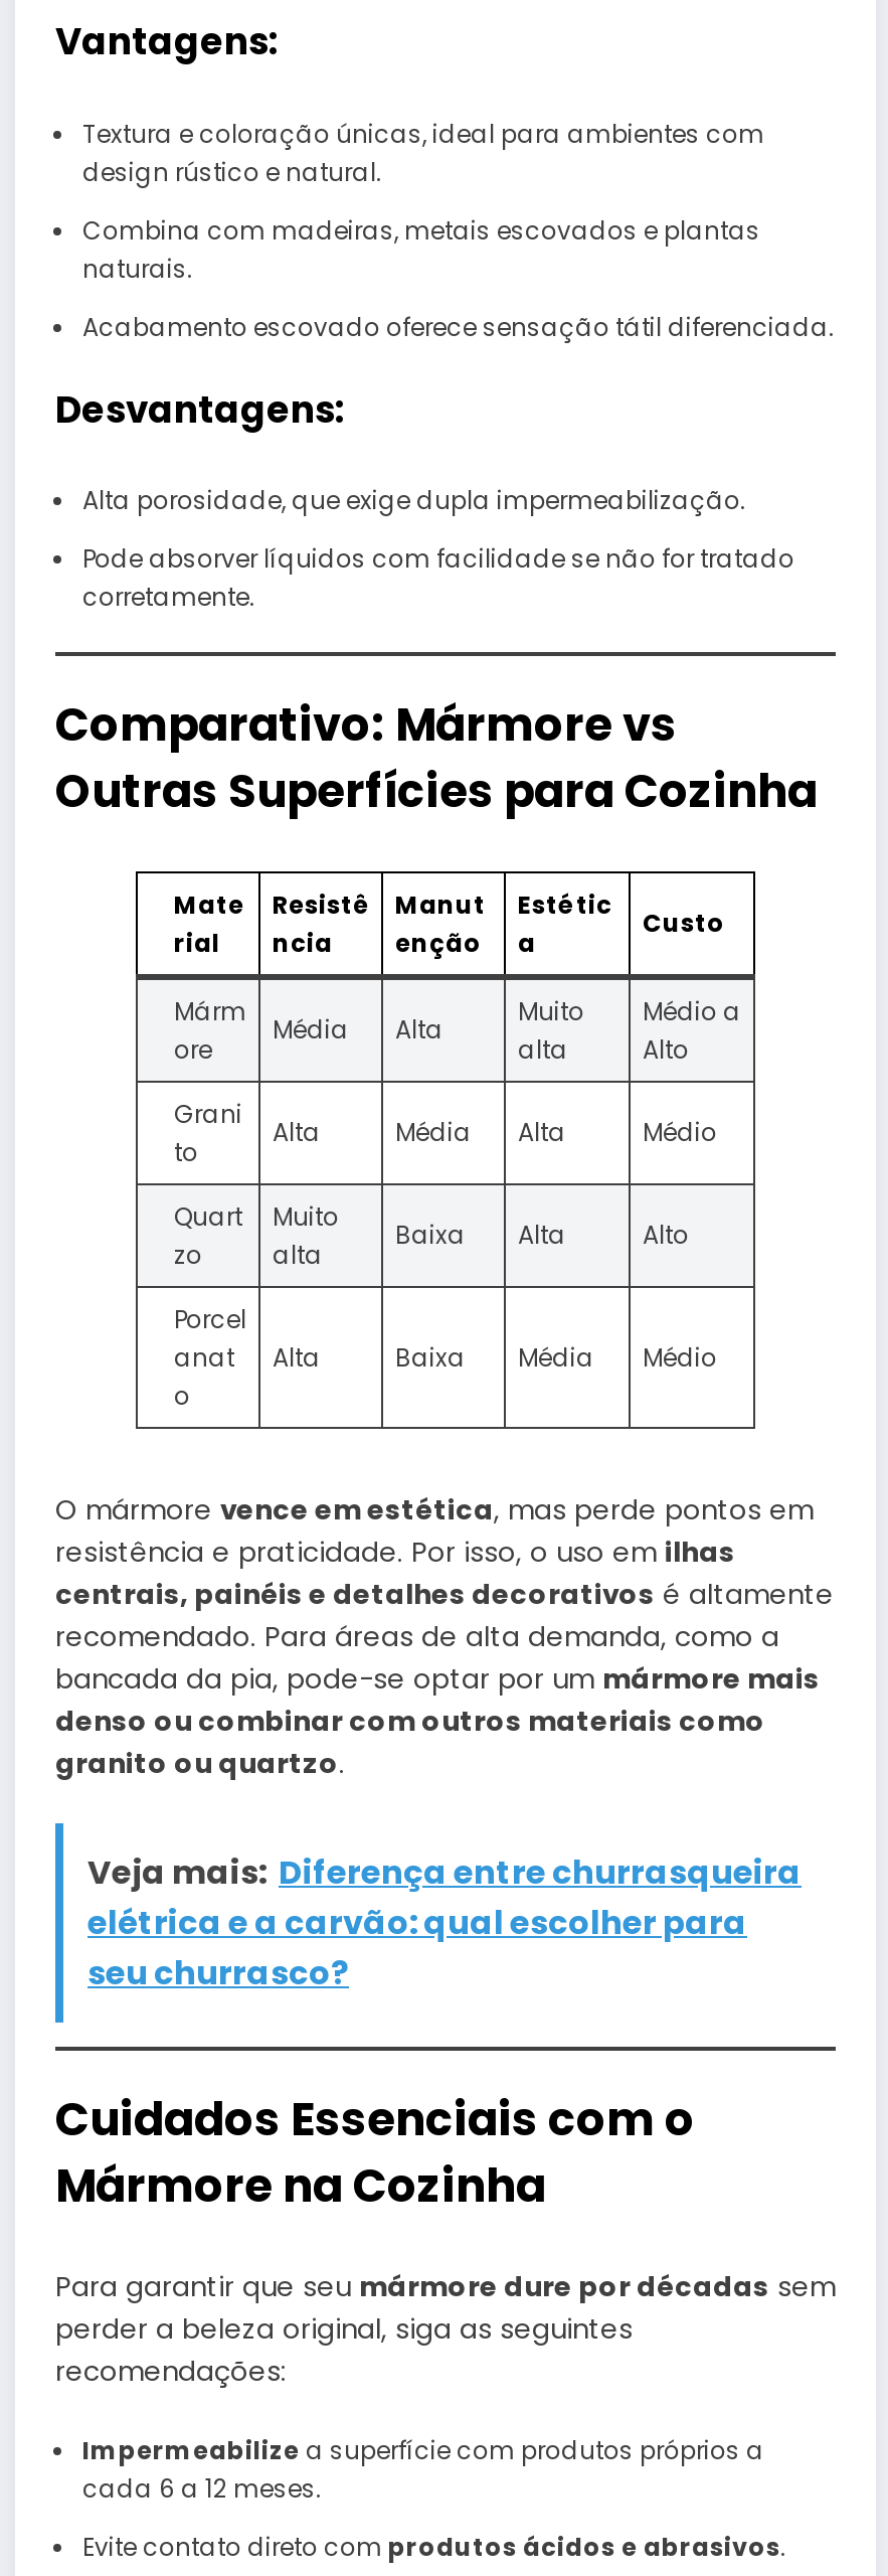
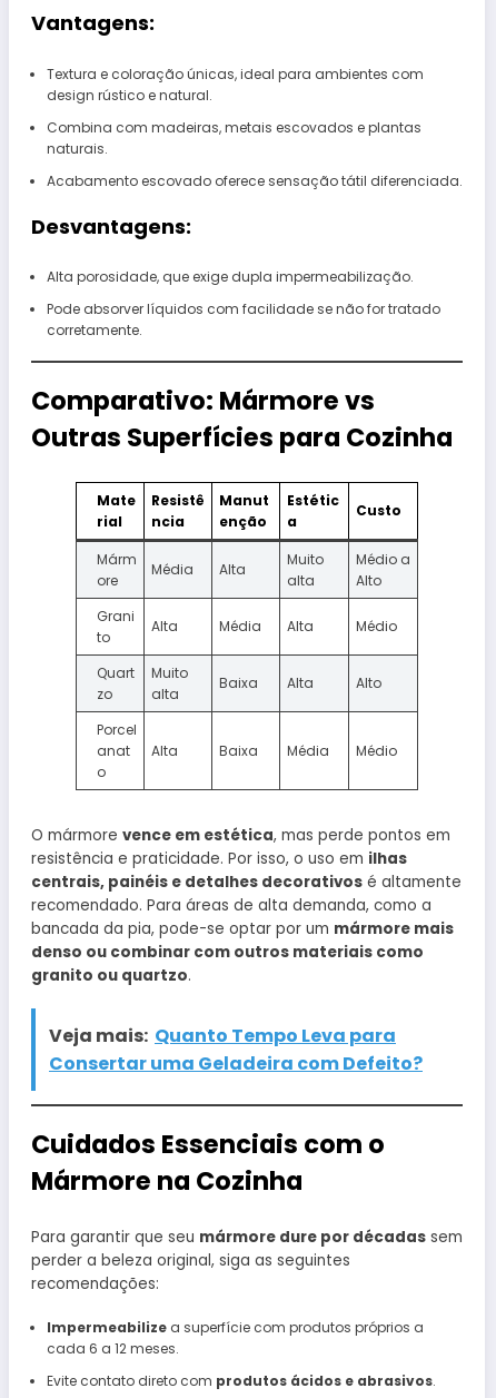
- Veja mais: Diferença entre churrasqueira
- elétrica e a carvão: qual escolher para
- seu churrasco?
+ Veja mais: Quanto Tempo Leva para
+ Consertar uma Geladeira com Defeito?
